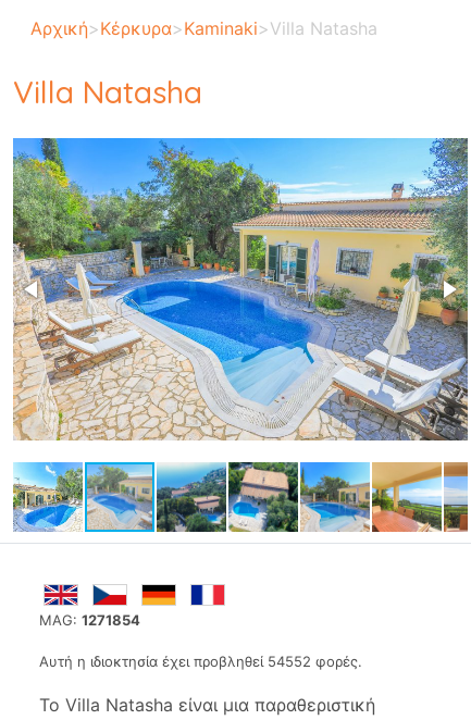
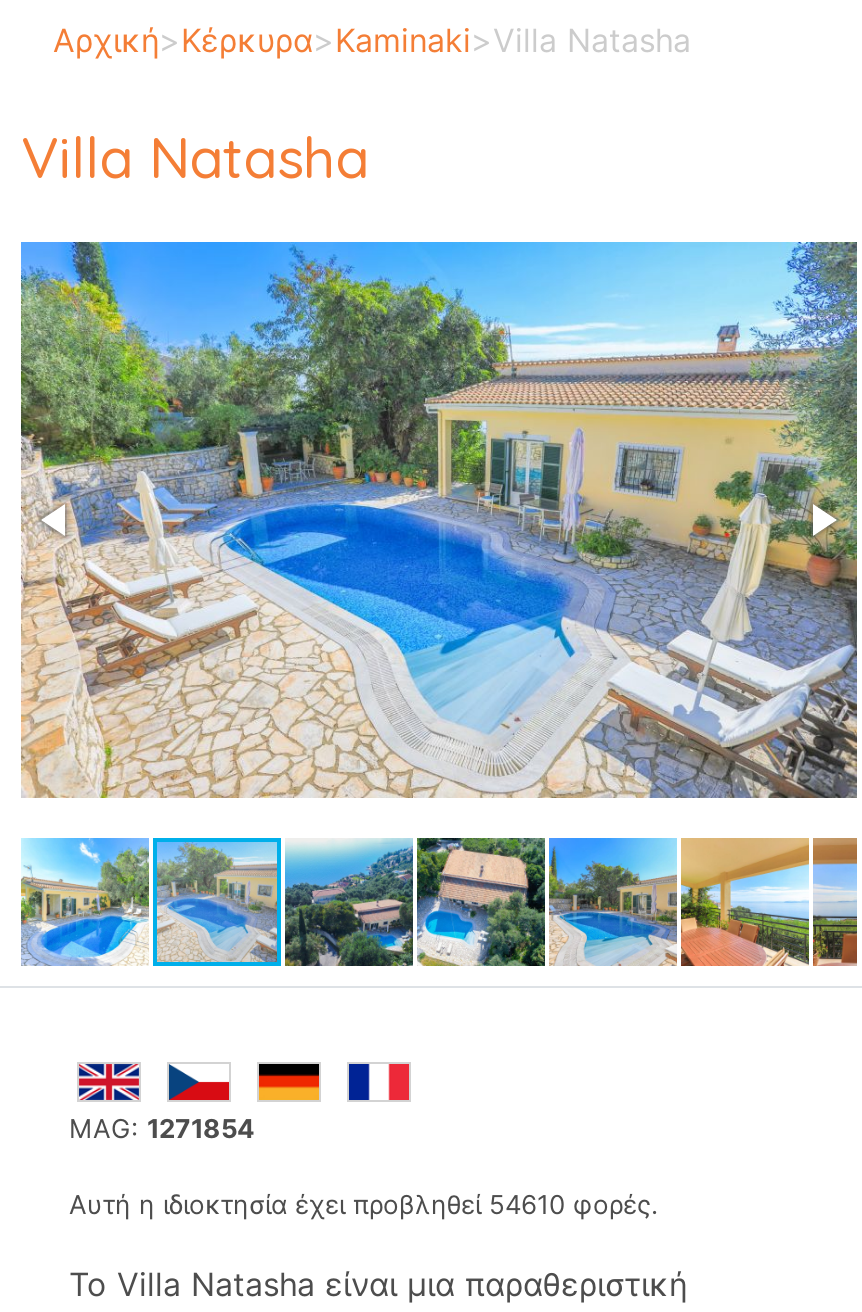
- Αυτή η ιδιοκτησία έχει προβληθεί 54552 φορές.
+ Αυτή η ιδιοκτησία έχει προβληθεί 54610 φορές.
